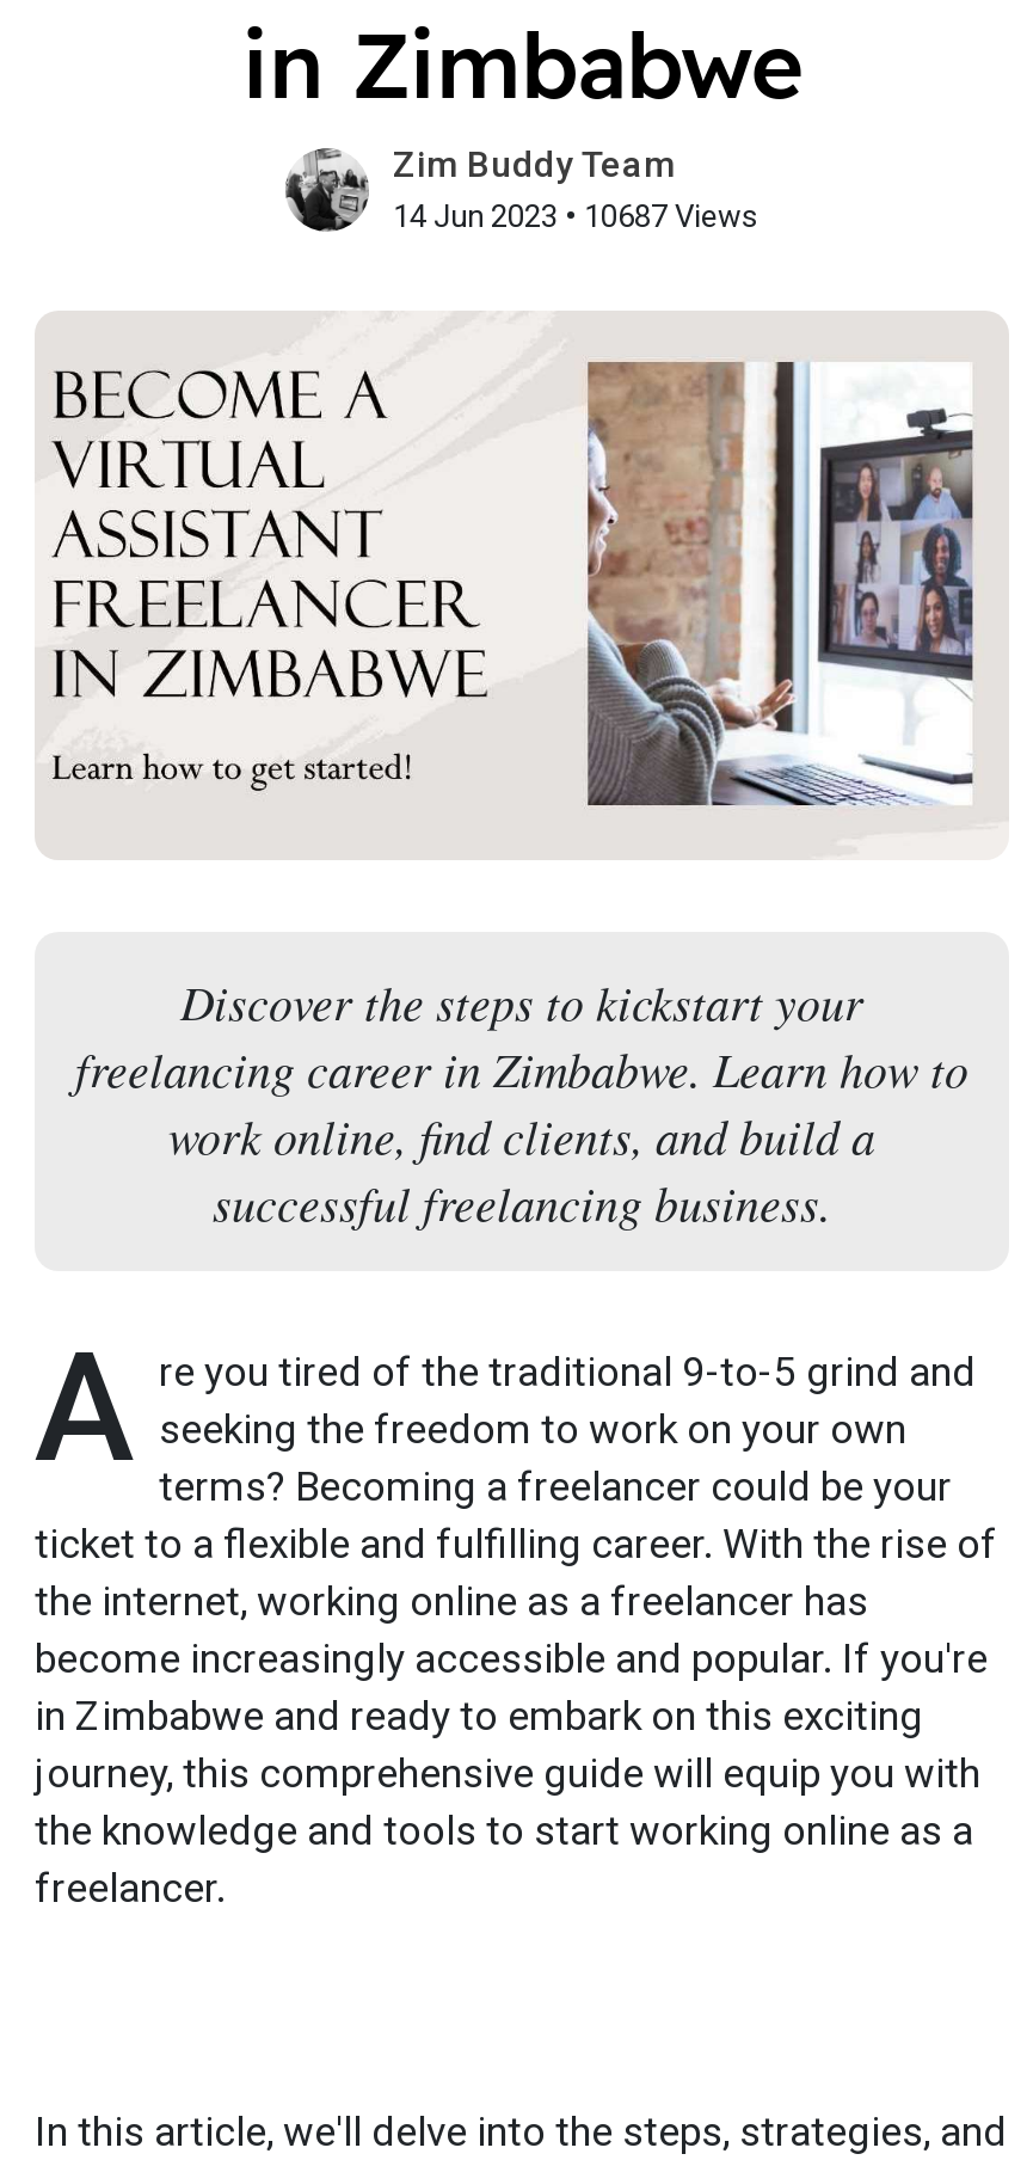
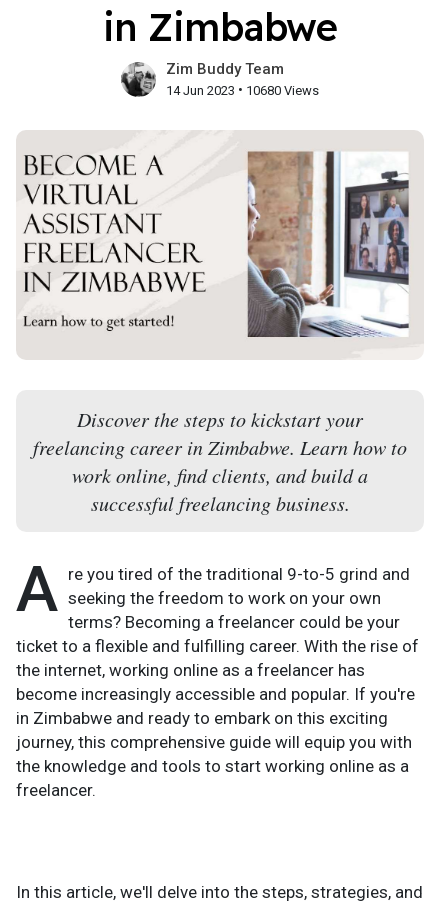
- 14 Jun 2023 • 10687 Views
+ 14 Jun 2023 • 10680 Views
